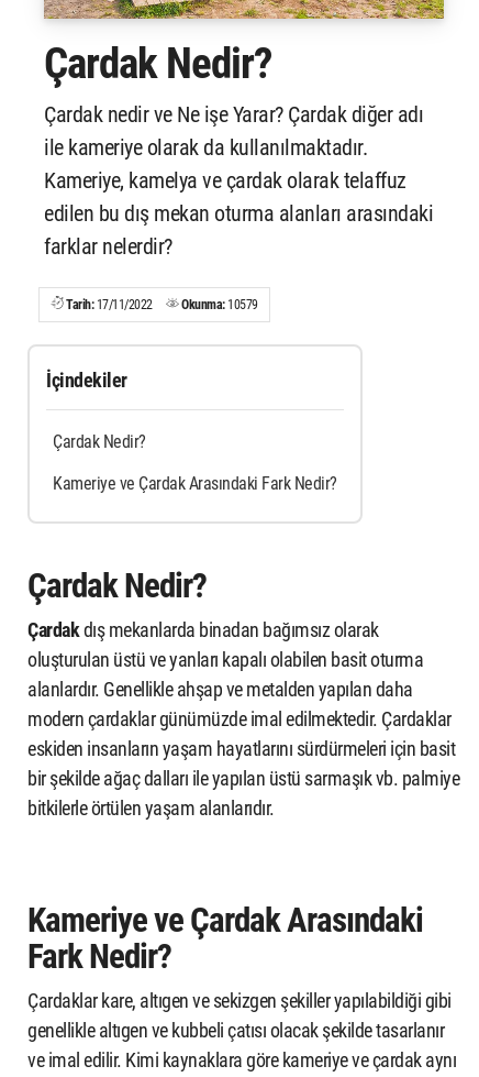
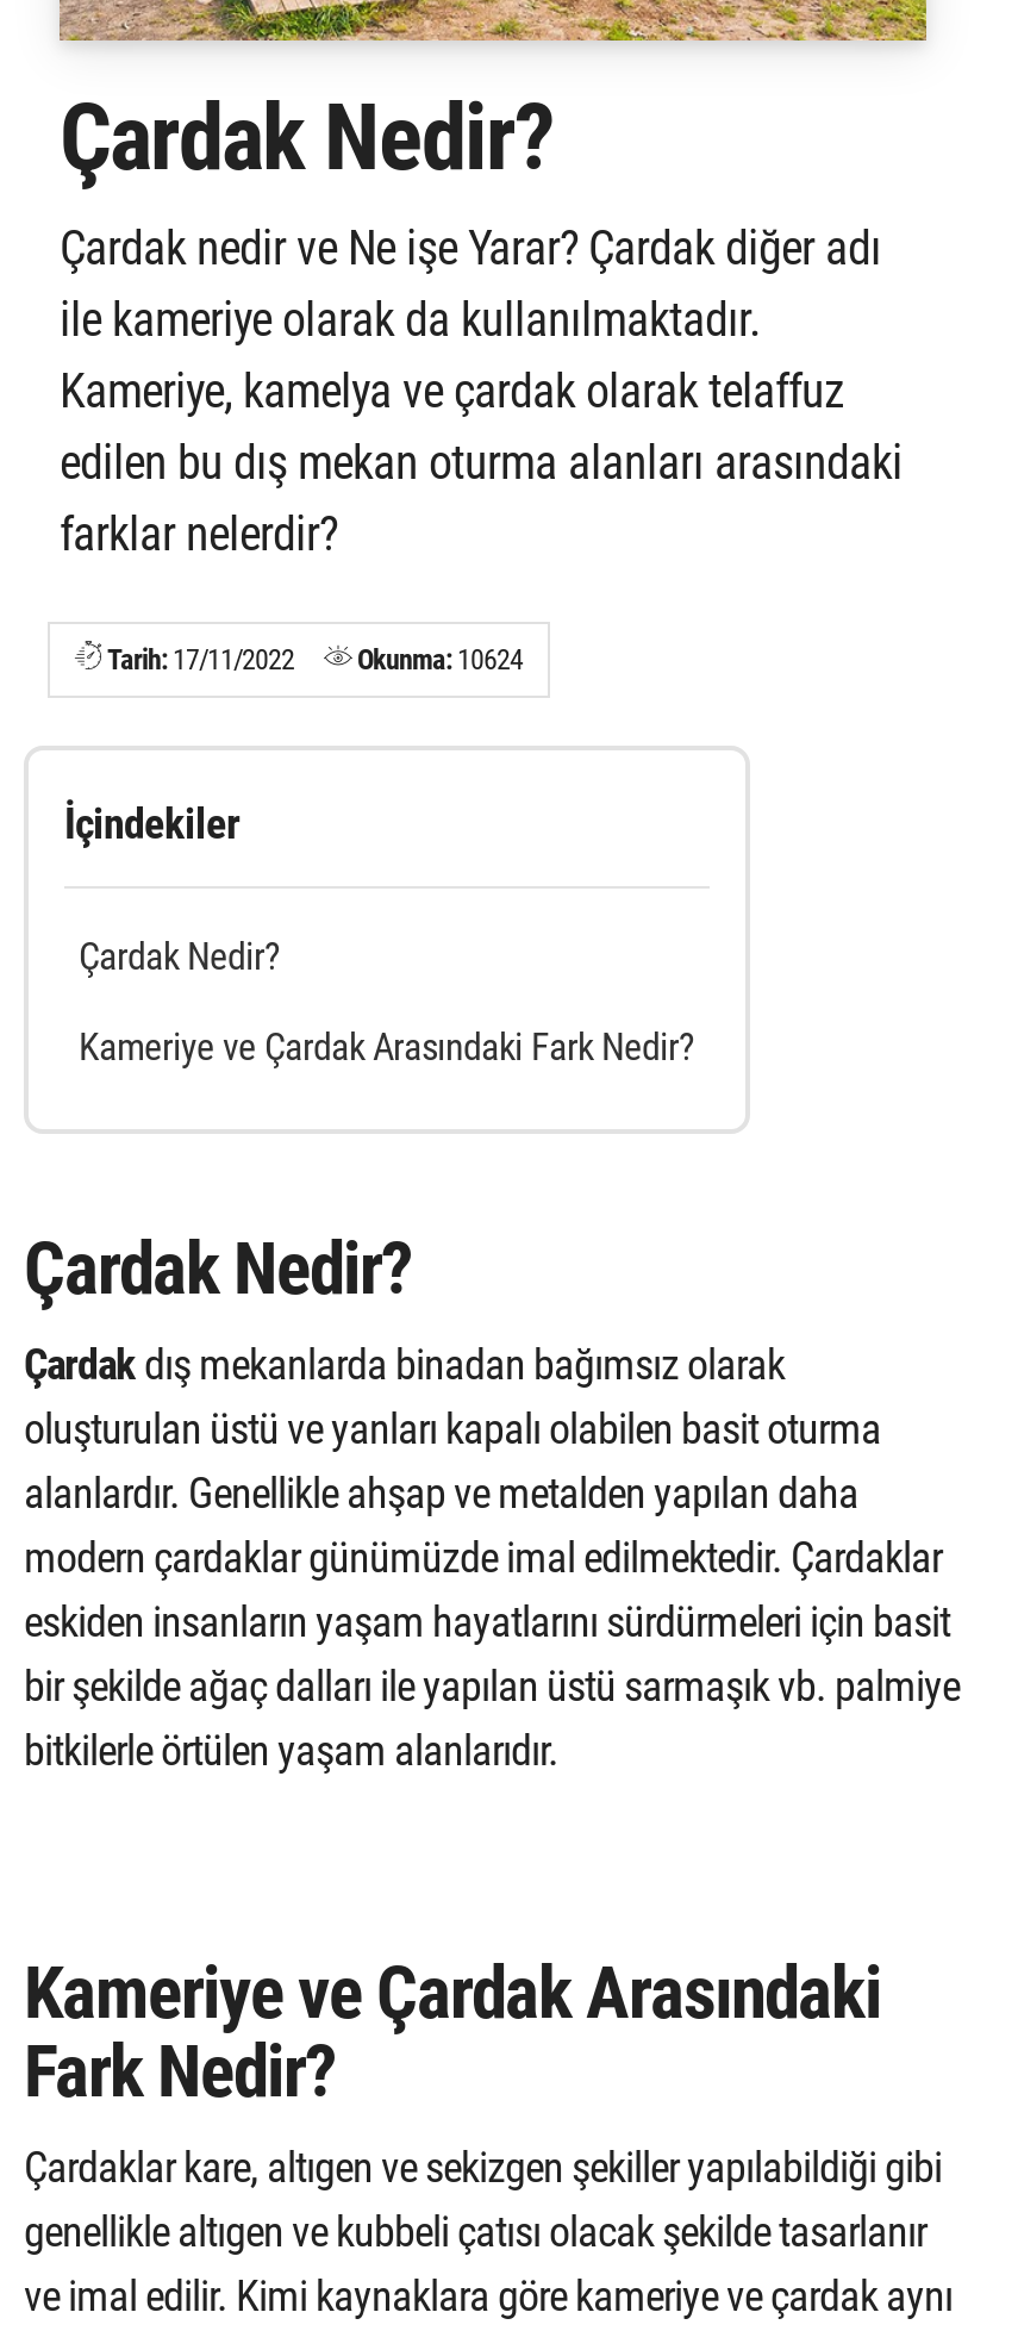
- Tarih: 17/11/2022 Okunma: 10579
+ Tarih: 17/11/2022 Okunma: 10624
